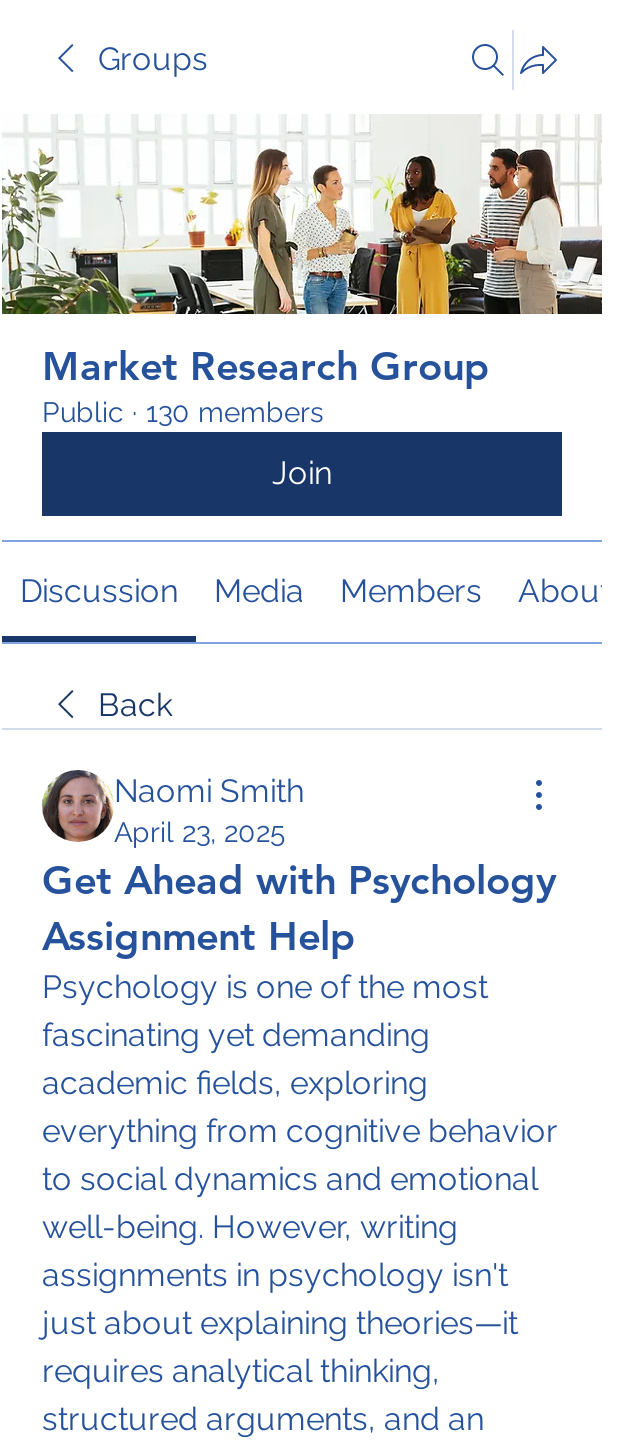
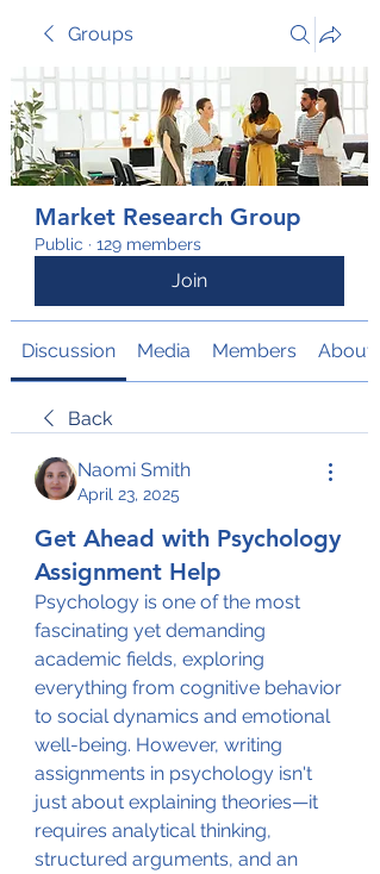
- Public · 130 members
+ Public · 129 members
